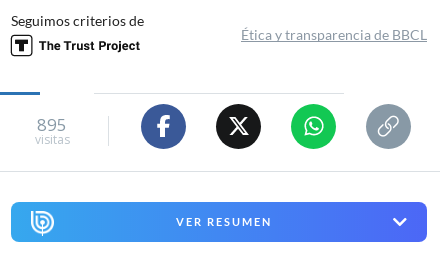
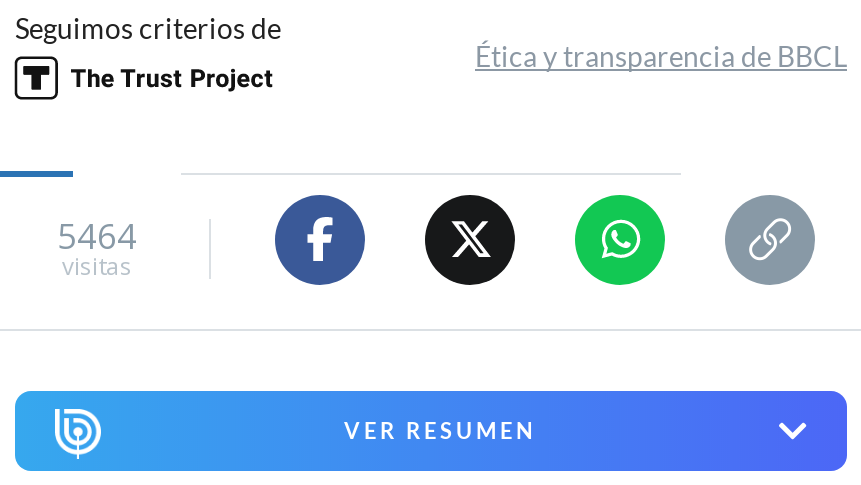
- 895
+ 5464
